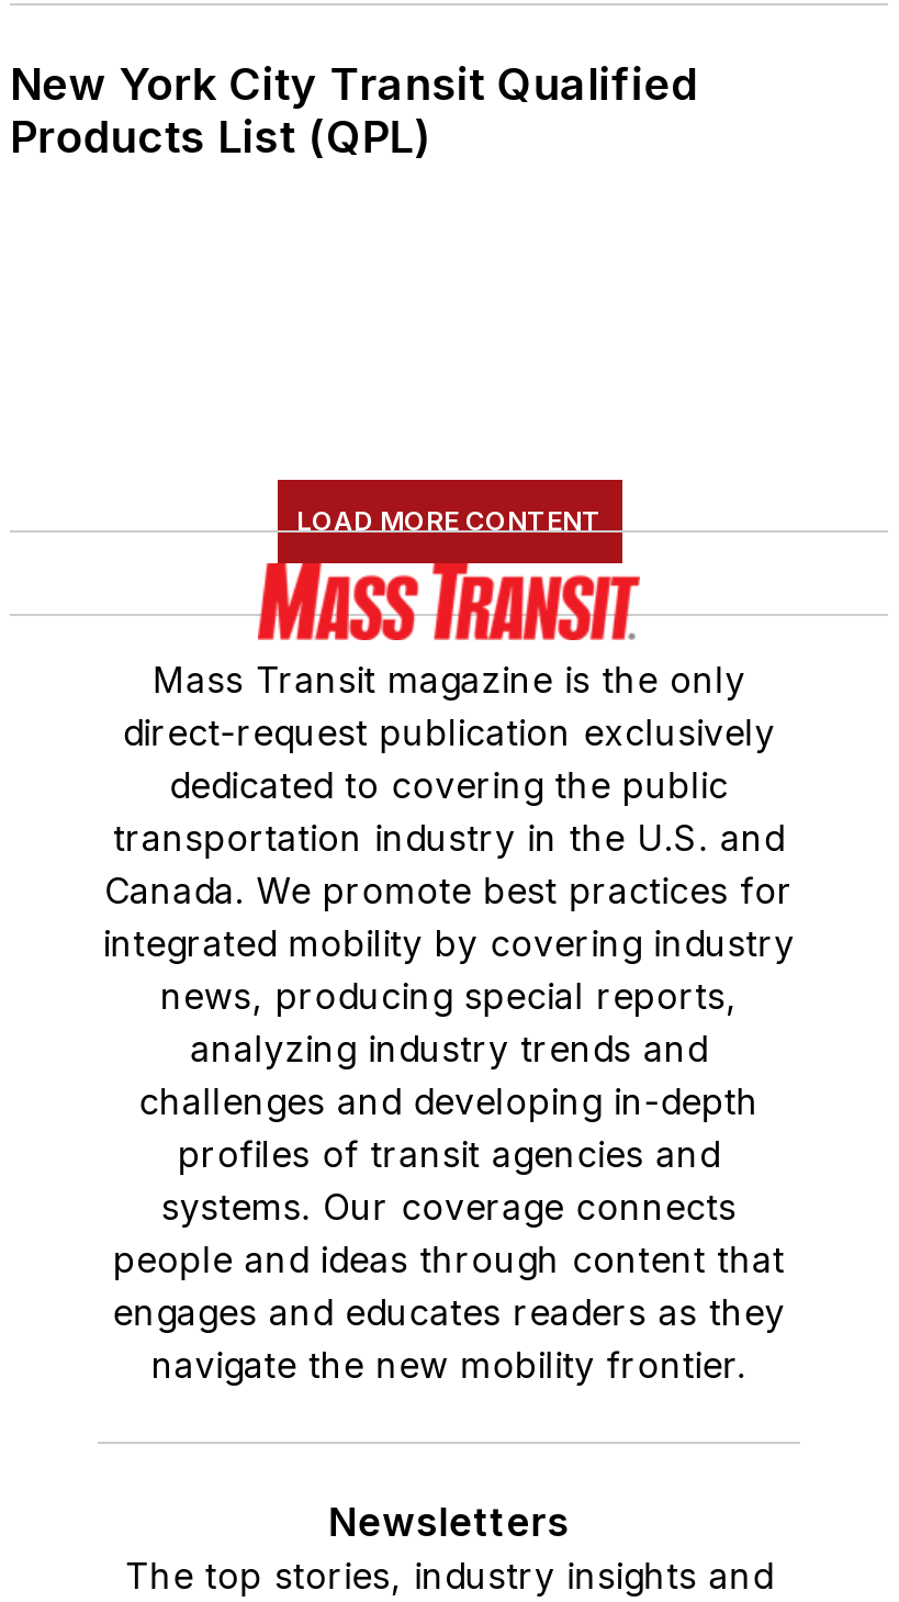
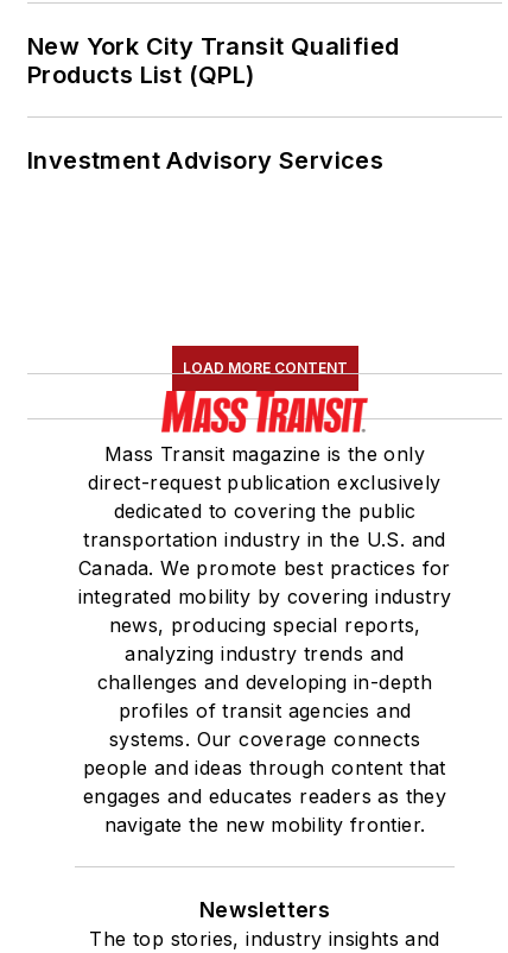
+ Investment Advisory Services
